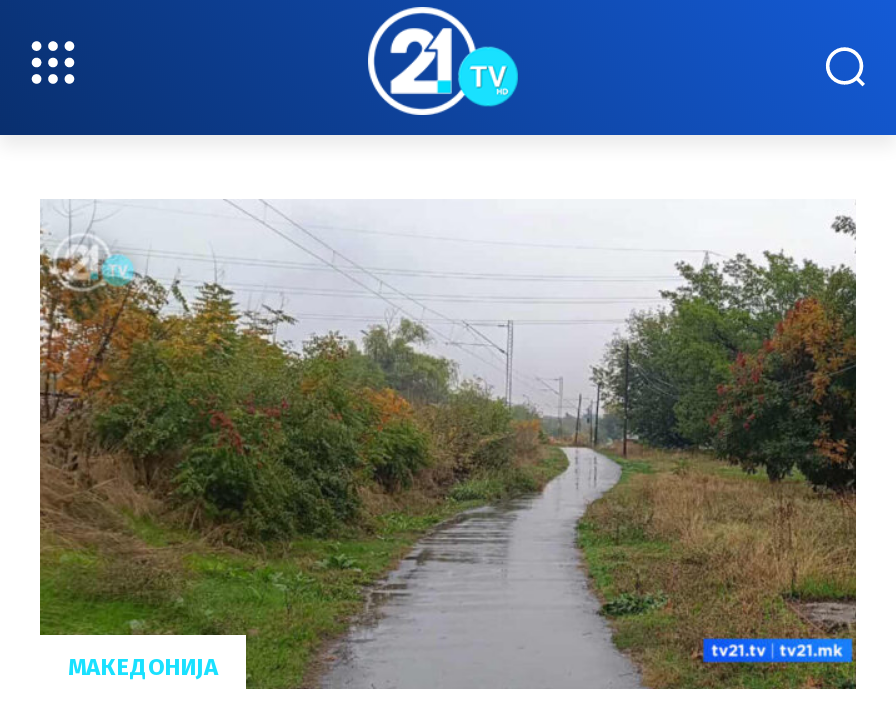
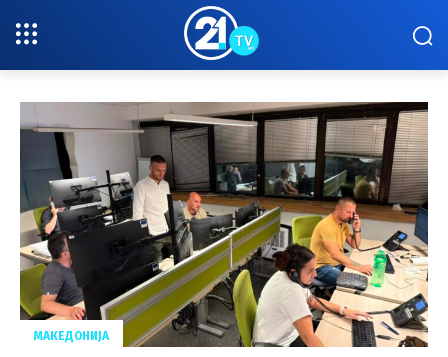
- [image]
+ [image]
